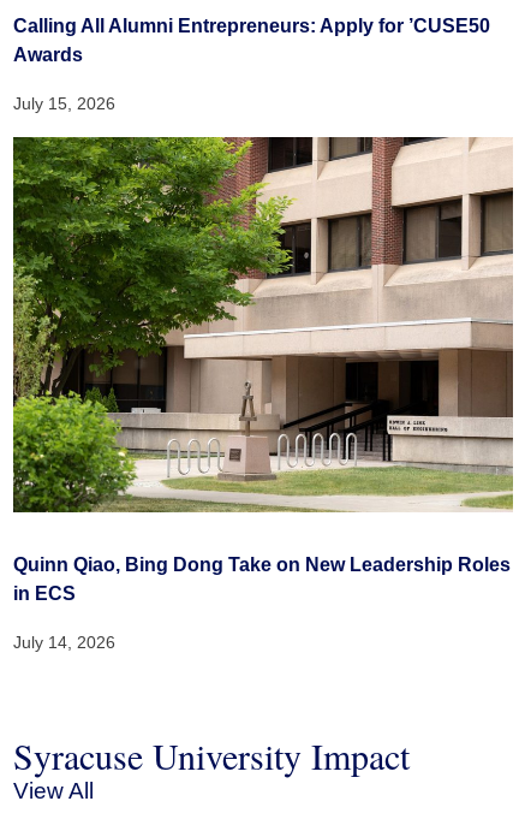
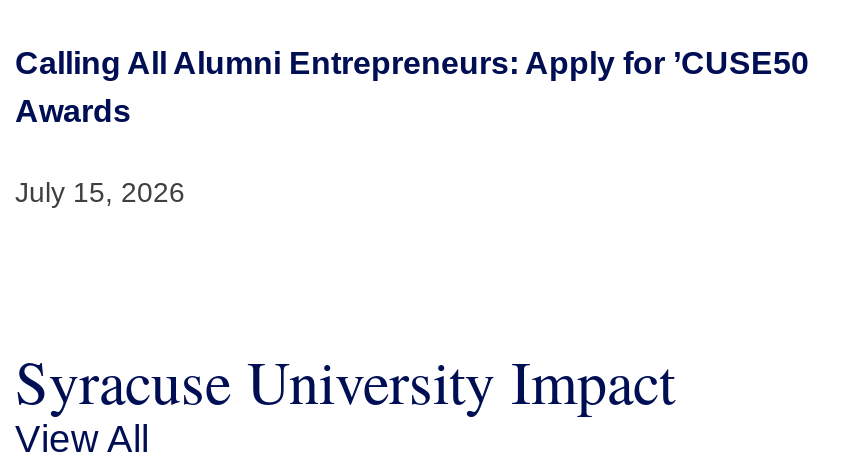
- [image]
- Quinn Qiao, Bing Dong Take on New Leadership Roles
- in ECS
- July 14, 2026
